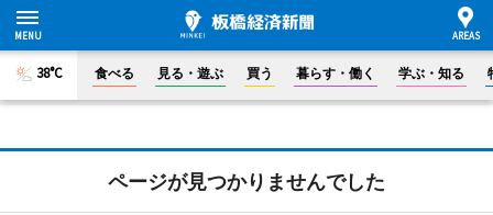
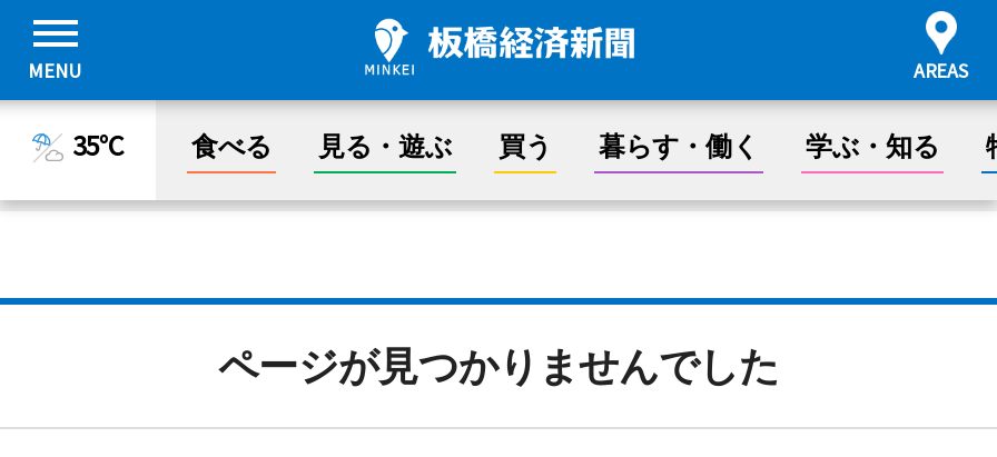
- 38°C
+ 35°C
